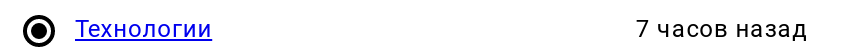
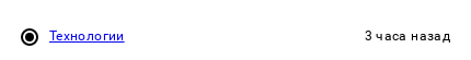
- 7 часов назад
+ 3 часа назад
